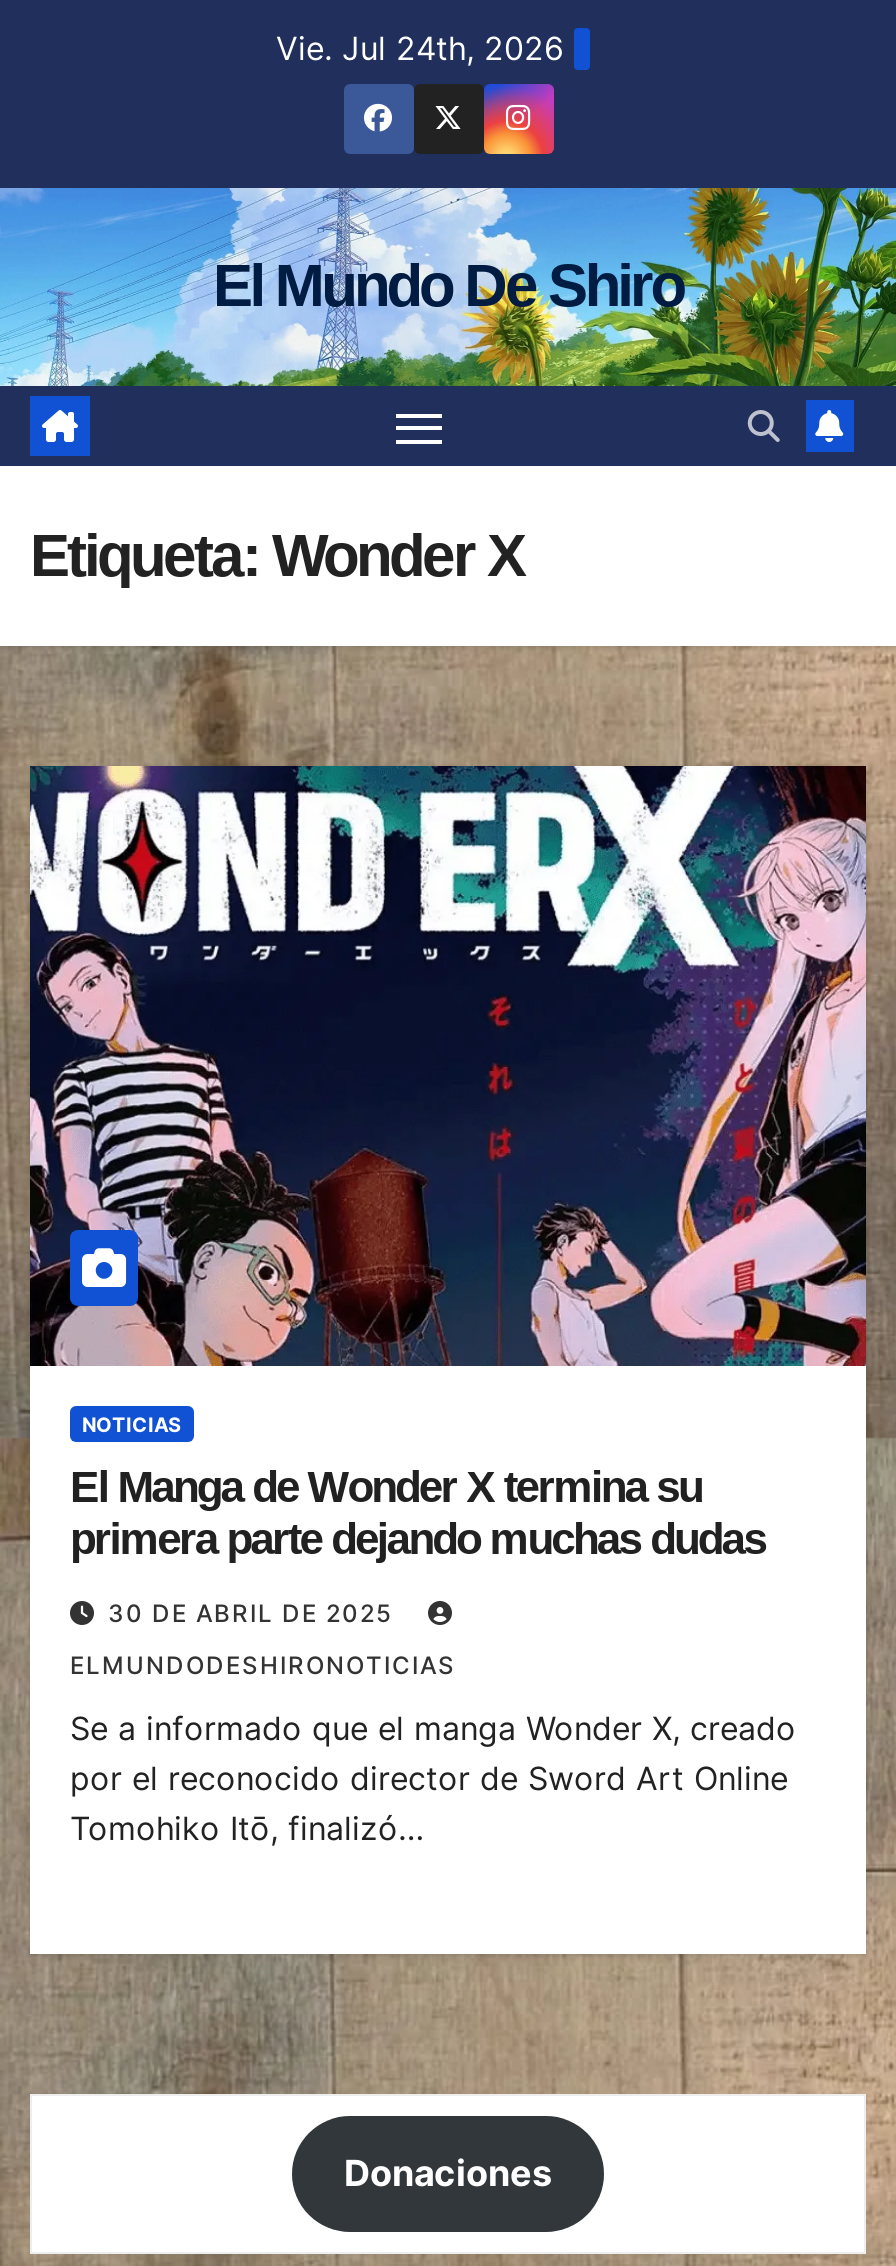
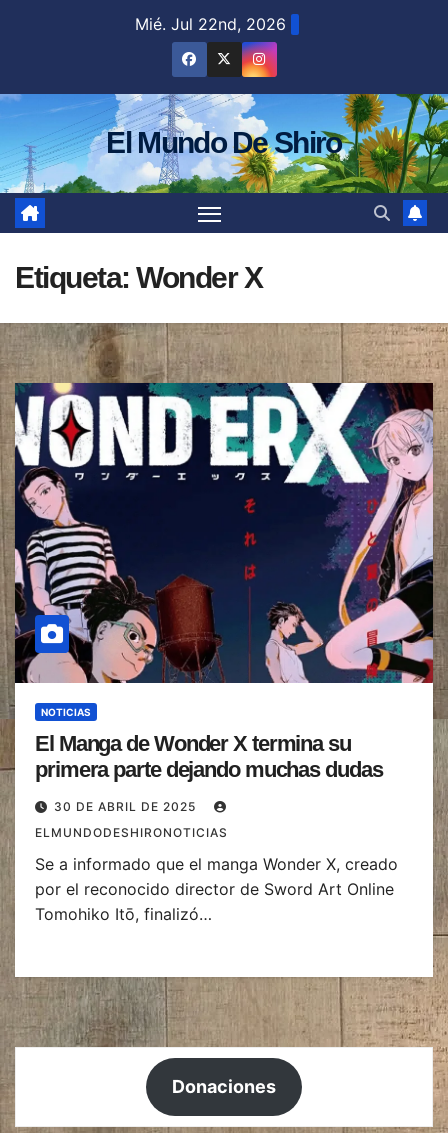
- Vie. Jul 24th, 2026
+ Mié. Jul 22nd, 2026
